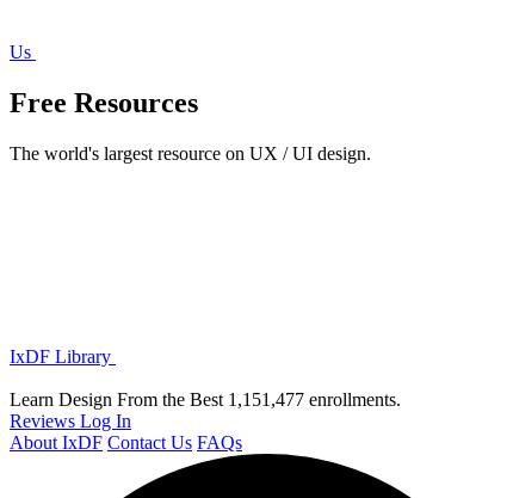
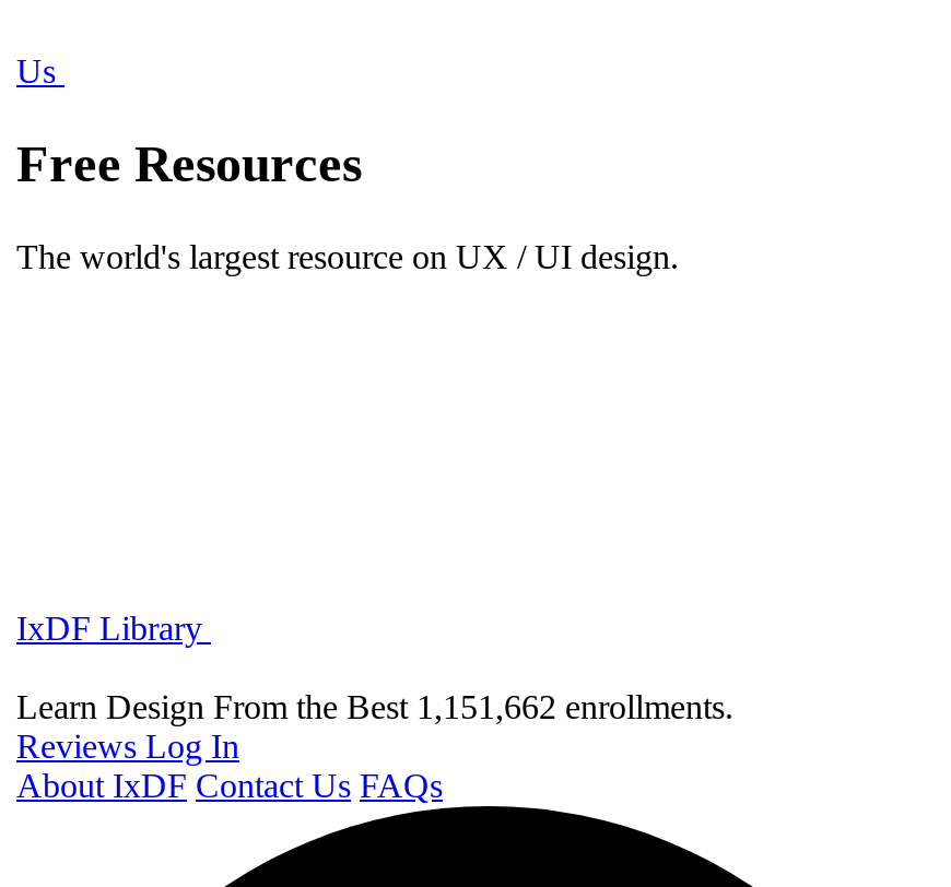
- Learn Design From the Best 1,151,477 enrollments.
+ Learn Design From the Best 1,151,662 enrollments.
